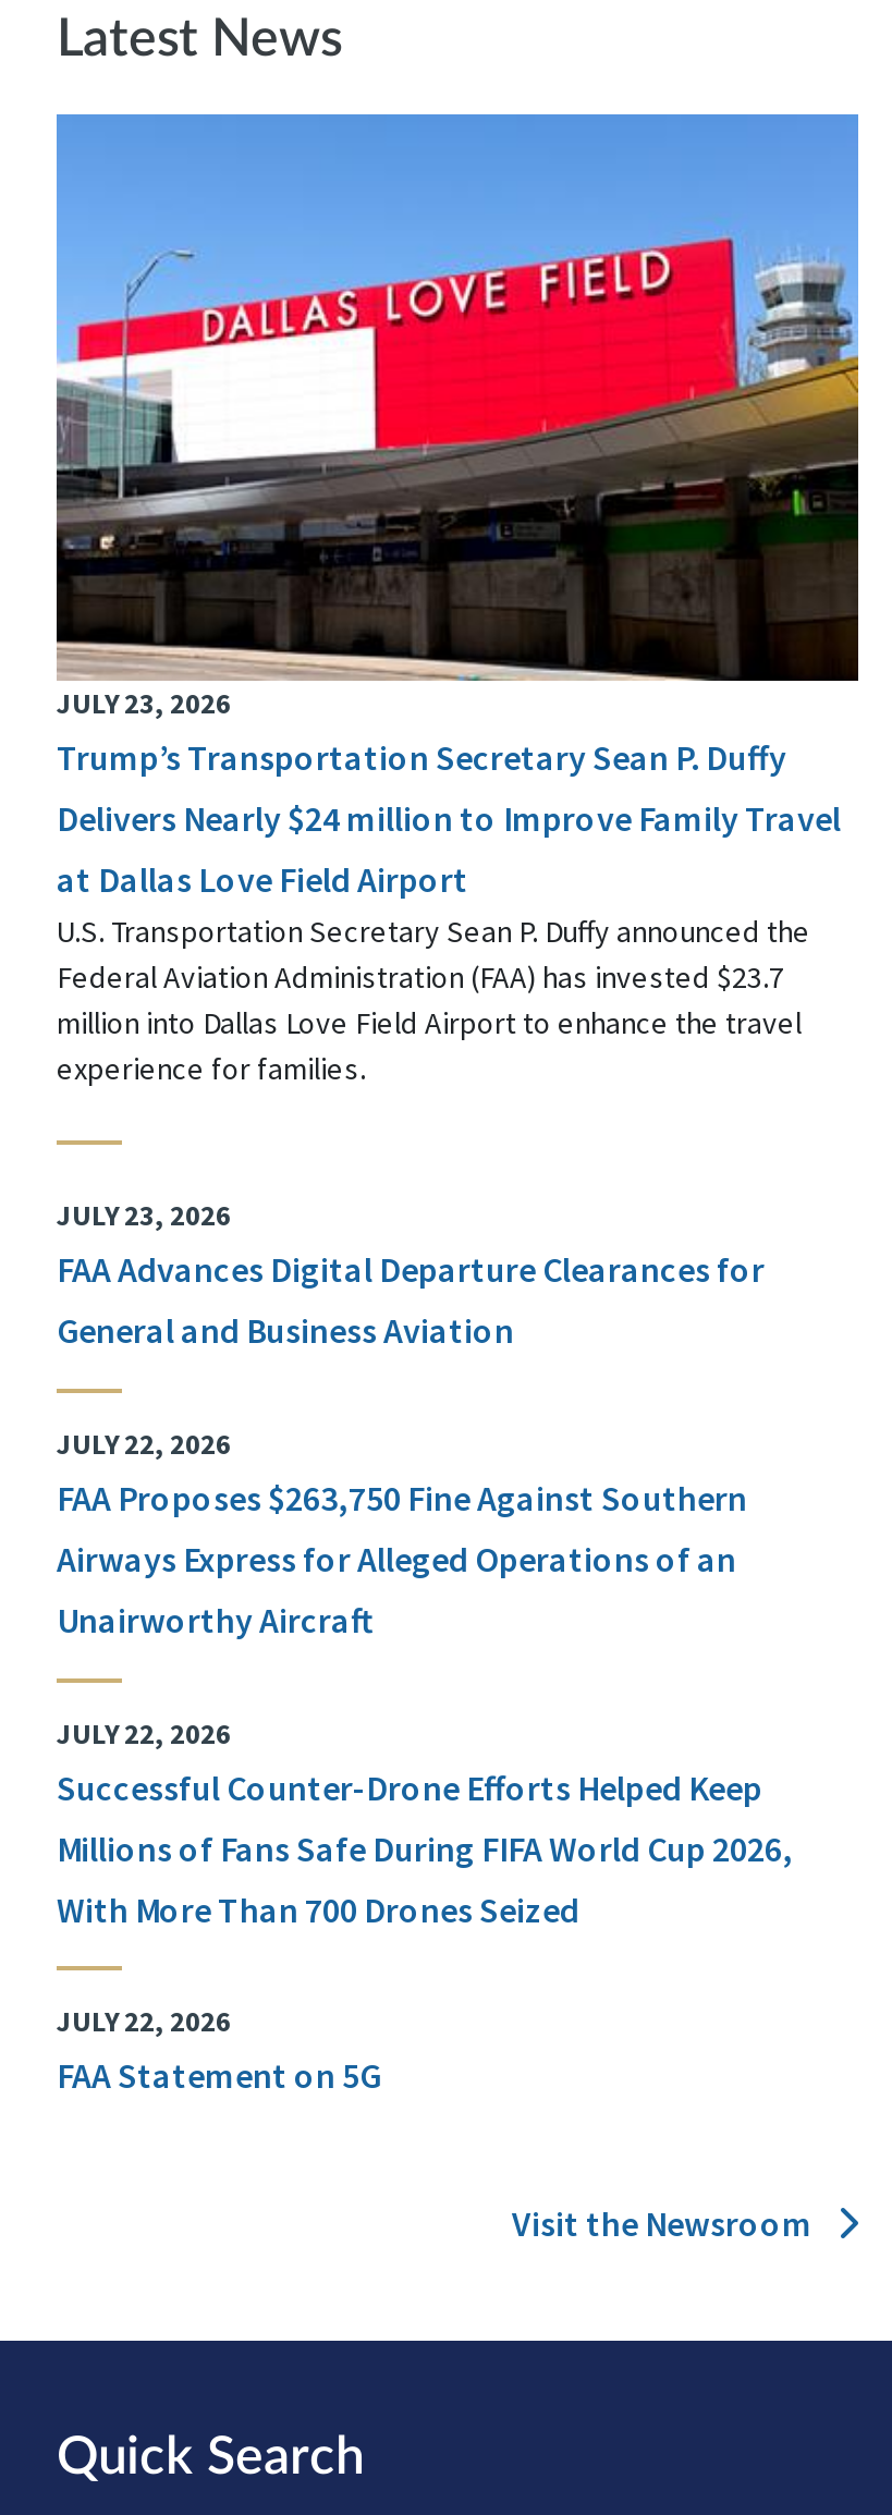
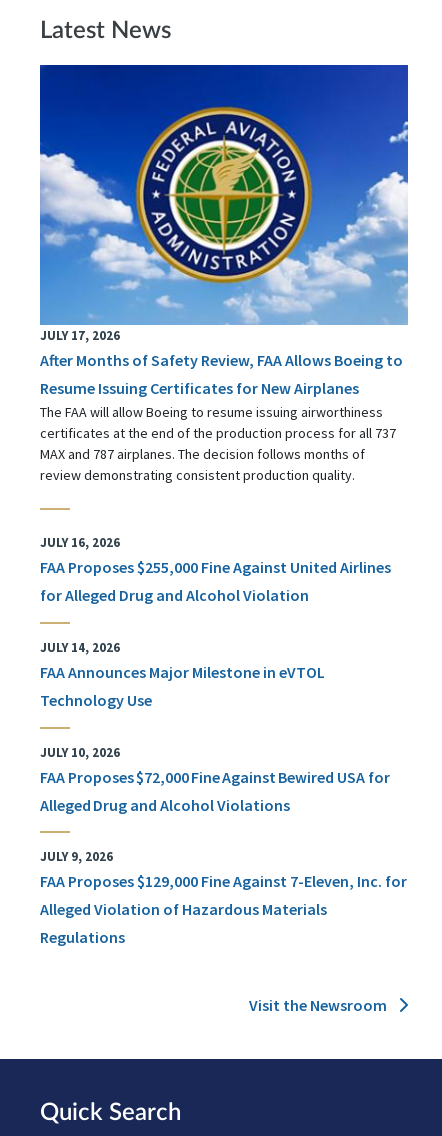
- [image]
- JULY 23, 2026
- Trump’s Transportation Secretary Sean P. Duffy
- Delivers Nearly $24 million to Improve Family Travel
- at Dallas Love Field Airport
- U.S. Transportation Secretary Sean P. Duffy announced the
- Federal Aviation Administration (FAA) has invested $23.7
- million into Dallas Love Field Airport to enhance the travel
- experience for families.
+ [image]
+ JULY 17, 2026
+ After Months of Safety Review, FAA Allows Boeing to
+ Resume Issuing Certificates for New Airplanes
+ The FAA will allow Boeing to resume issuing airworthiness
+ certificates at the end of the production process for all 737
+ MAX and 787 airplanes. The decision follows months of
+ review demonstrating consistent production quality.

- JULY 23, 2026
- FAA Advances Digital Departure Clearances for
- General and Business Aviation
+ JULY 16, 2026
+ FAA Proposes $255,000 Fine Against United Airlines
+ for Alleged Drug and Alcohol Violation

- JULY 22, 2026
- FAA Proposes $263,750 Fine Against Southern
- Airways Express for Alleged Operations of an
- Unairworthy Aircraft
+ JULY 14, 2026
+ FAA Announces Major Milestone in eVTOL
+ Technology Use

- JULY 22, 2026
- Successful Counter-Drone Efforts Helped Keep
- Millions of Fans Safe During FIFA World Cup 2026,
- With More Than 700 Drones Seized
+ JULY 10, 2026
+ FAA Proposes $72,000 Fine Against Bewired USA for
+ Alleged Drug and Alcohol Violations

- JULY 22, 2026
- FAA Statement on 5G
+ JULY 9, 2026
+ FAA Proposes $129,000 Fine Against 7-Eleven, Inc. for
+ Alleged Violation of Hazardous Materials
+ Regulations
